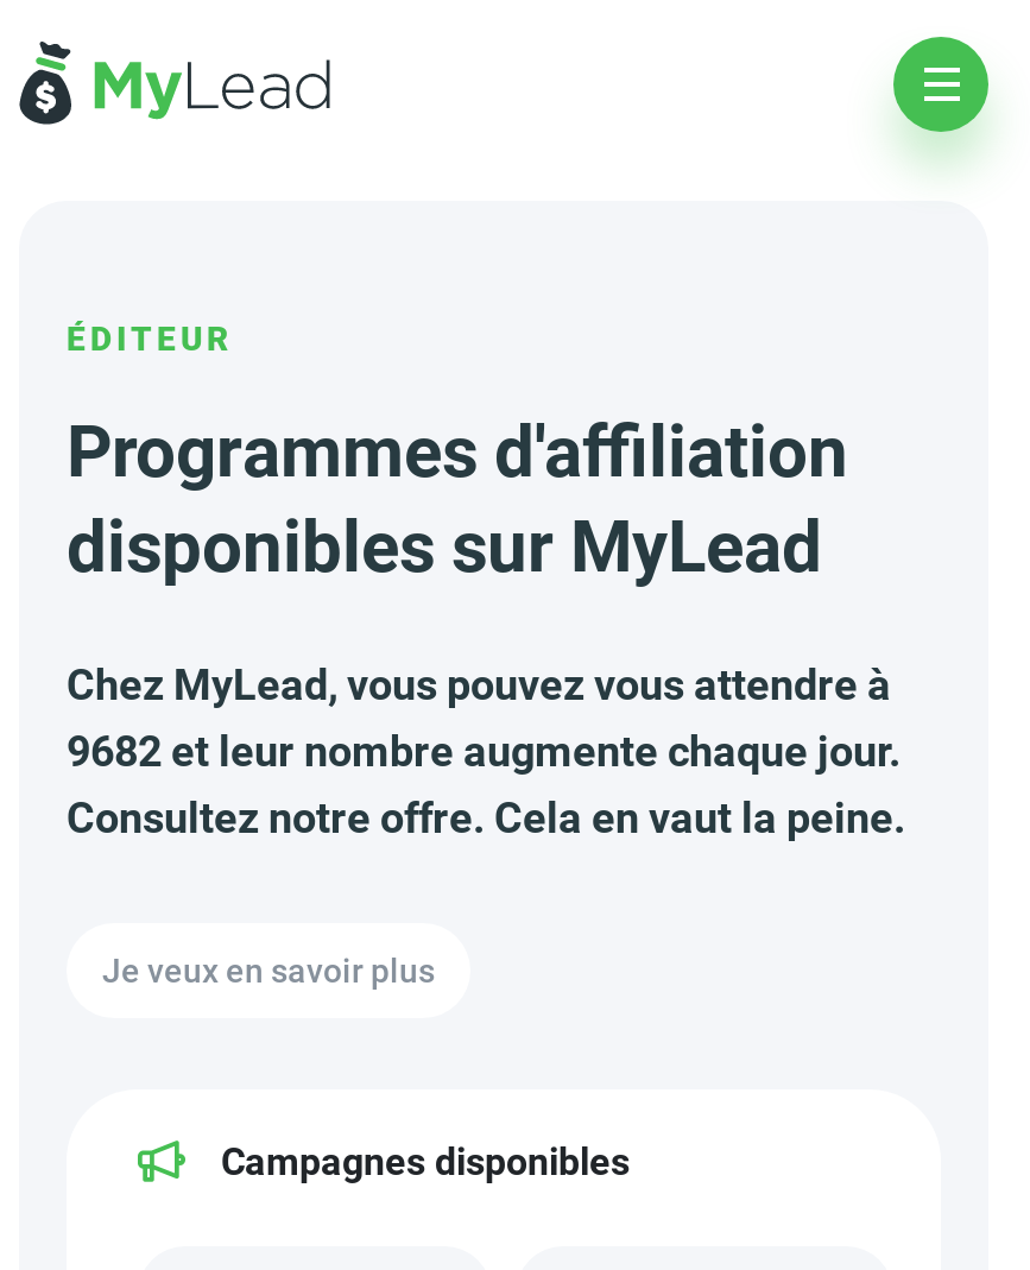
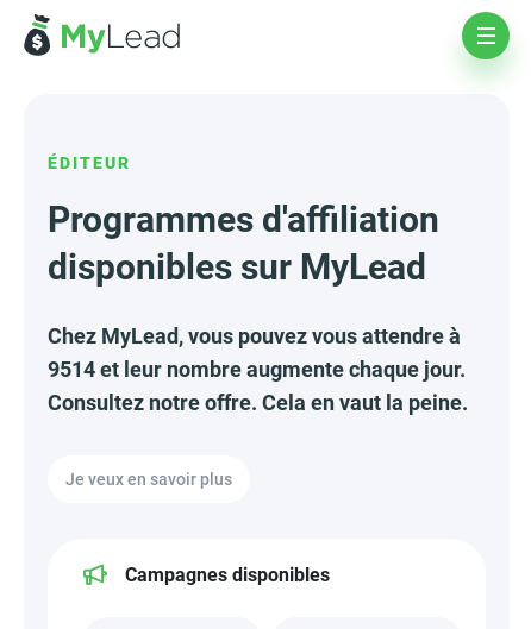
- 9682 et leur nombre augmente chaque jour.
+ 9514 et leur nombre augmente chaque jour.
